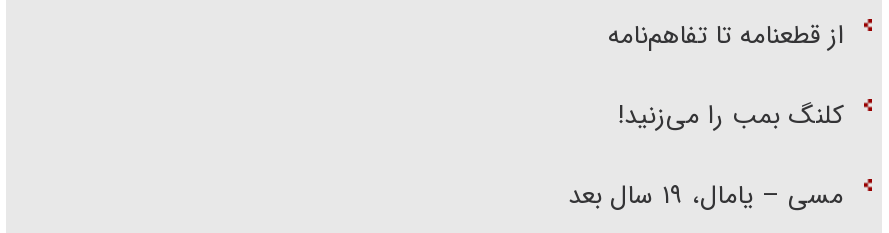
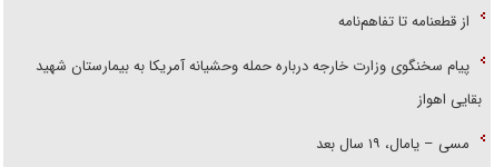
- کلنگ بمب را می‌زنید!
+ پیام سخنگوی وزارت خارجه درباره حمله وحشیانه آمریکا به بیمارستان شهید
+ بقایی اهواز
